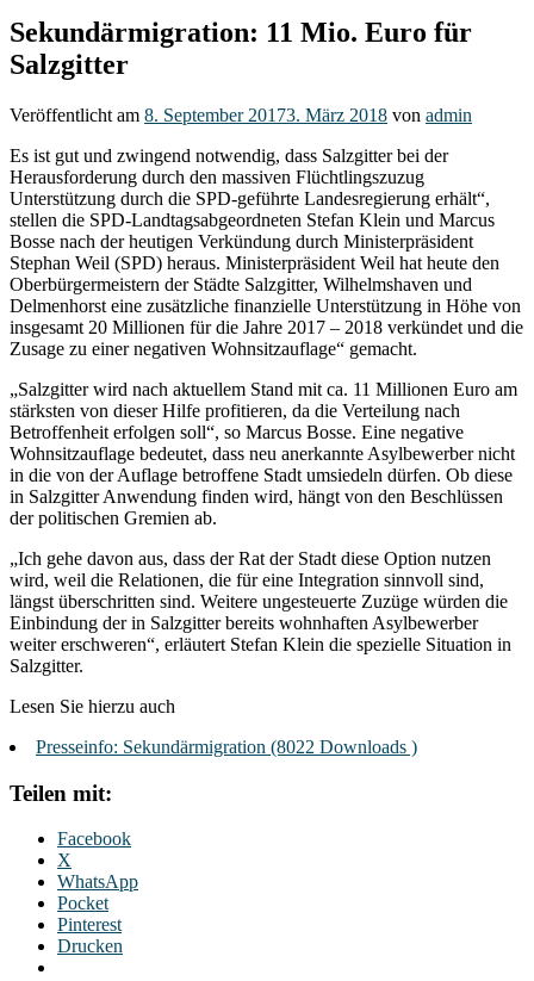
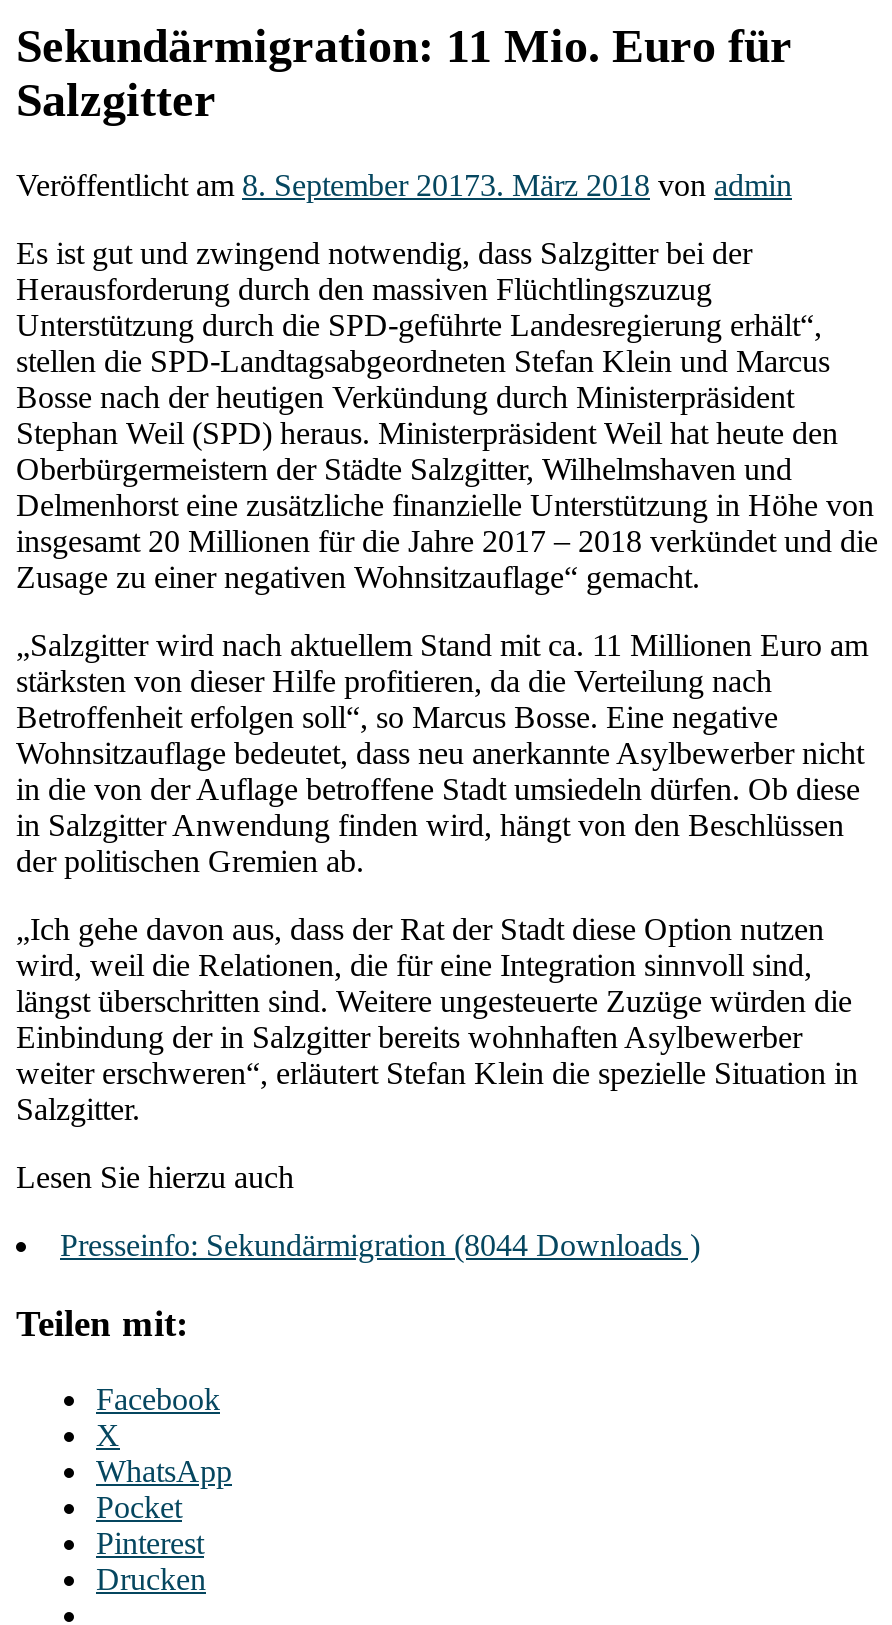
- Presseinfo: Sekundärmigration (8022 Downloads )
+ Presseinfo: Sekundärmigration (8044 Downloads )
